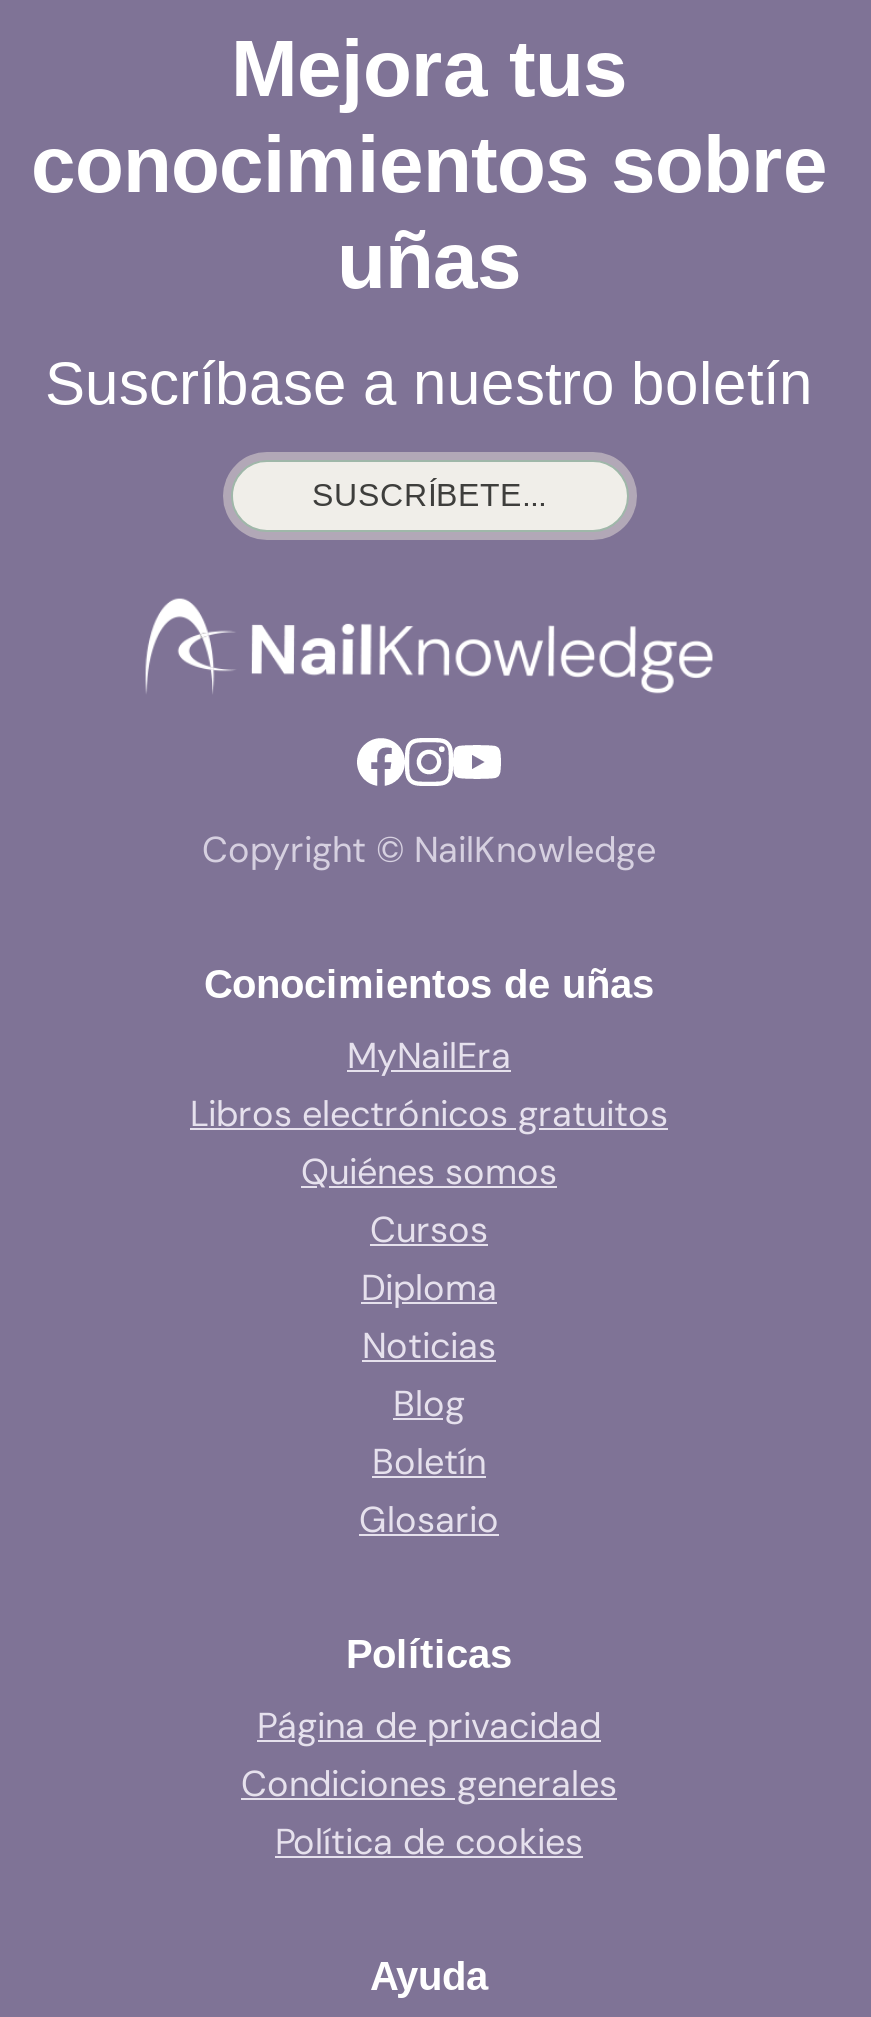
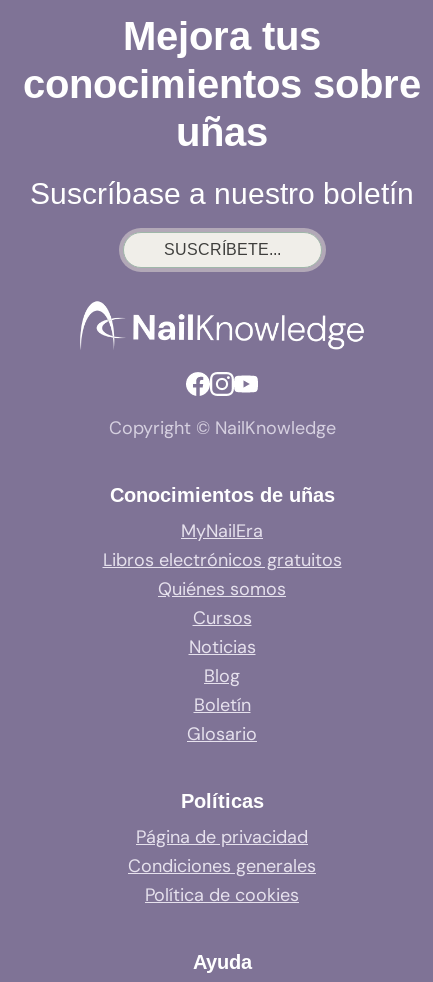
- Diploma
